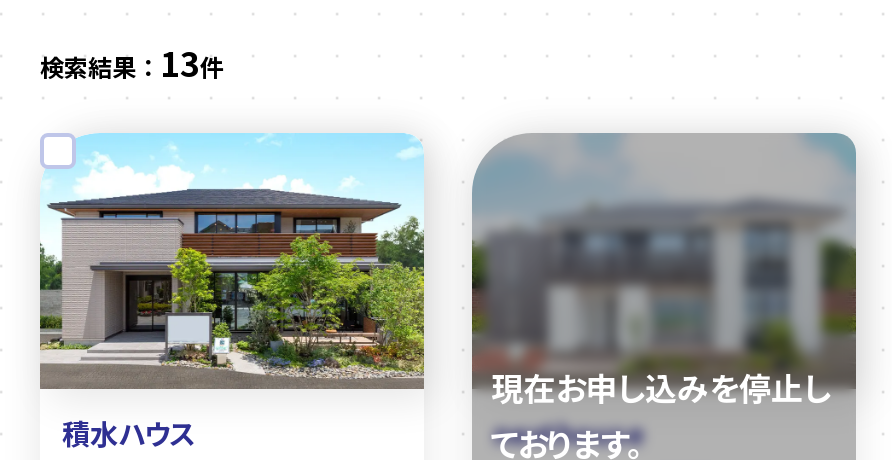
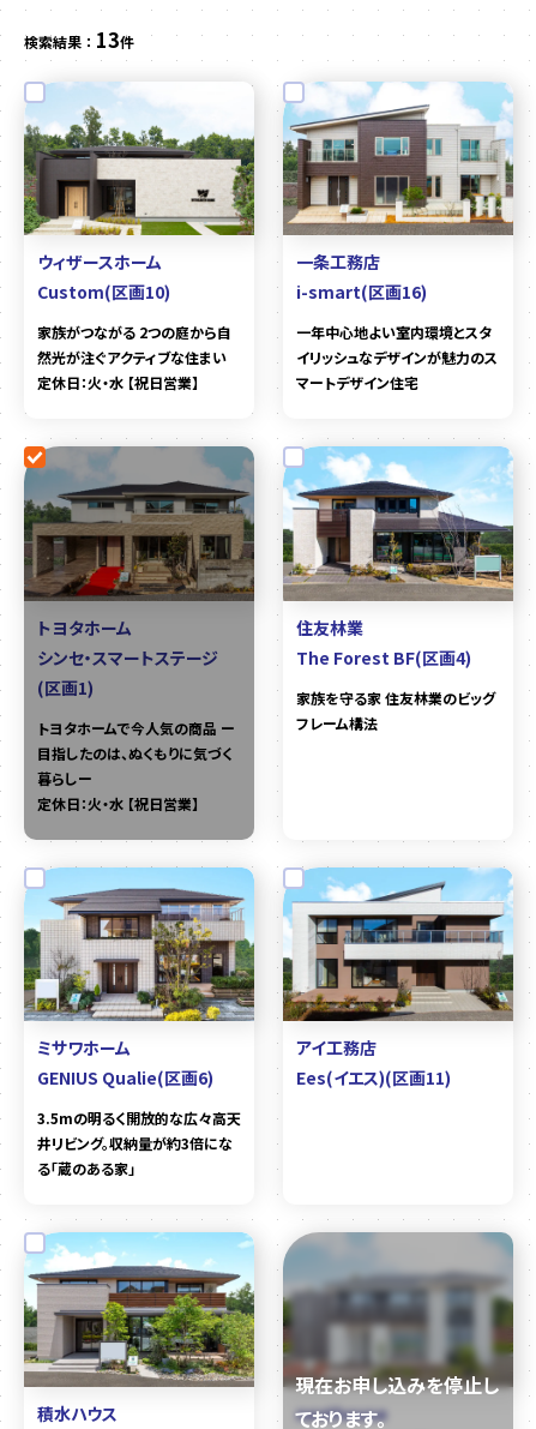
+ [image]
+ ウィザースホーム
+ Custom(区画10)
+ 家族がつながる 2つの庭から自
+ 然光が注ぐアクティブな住まい
+ 定休日：火・水 【祝日営業】

+ [image]
+ トヨタホーム
+ シンセ・スマートステージ
+ (区画1)
+ トヨタホームで今人気の商品 ー
+ 目指したのは、ぬくもりに気づく
+ 暮らしー
+ 定休日：火・水 【祝日営業】

+ [image]
+ ミサワホーム
+ GENIUS Qualie(区画6)
+ 3.5mの明るく開放的な広々高天
+ 井リビング。収納量が約3倍にな
+ る「蔵のある家」

+ [image]
+ 一条工務店
+ i-smart(区画16)
+ 一年中心地よい室内環境とスタ
+ イリッシュなデザインが魅力のス
+ マートデザイン住宅

+ [image]
+ 住友林業
+ The Forest BF(区画4)
+ 家族を守る家 住友林業のビッグ
+ フレーム構法

+ [image]
+ アイ工務店
+ Ees(イエス)(区画11)
